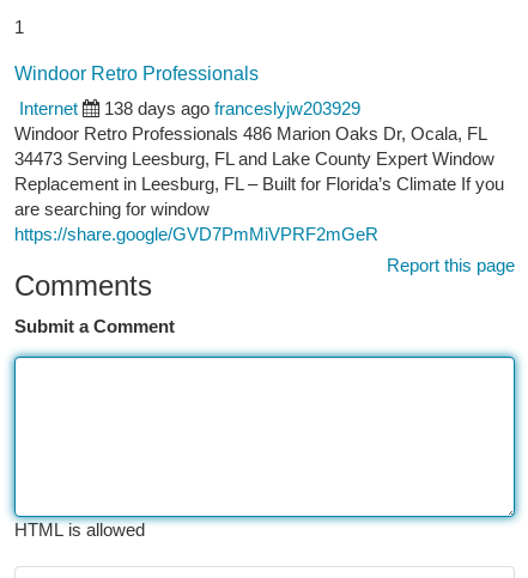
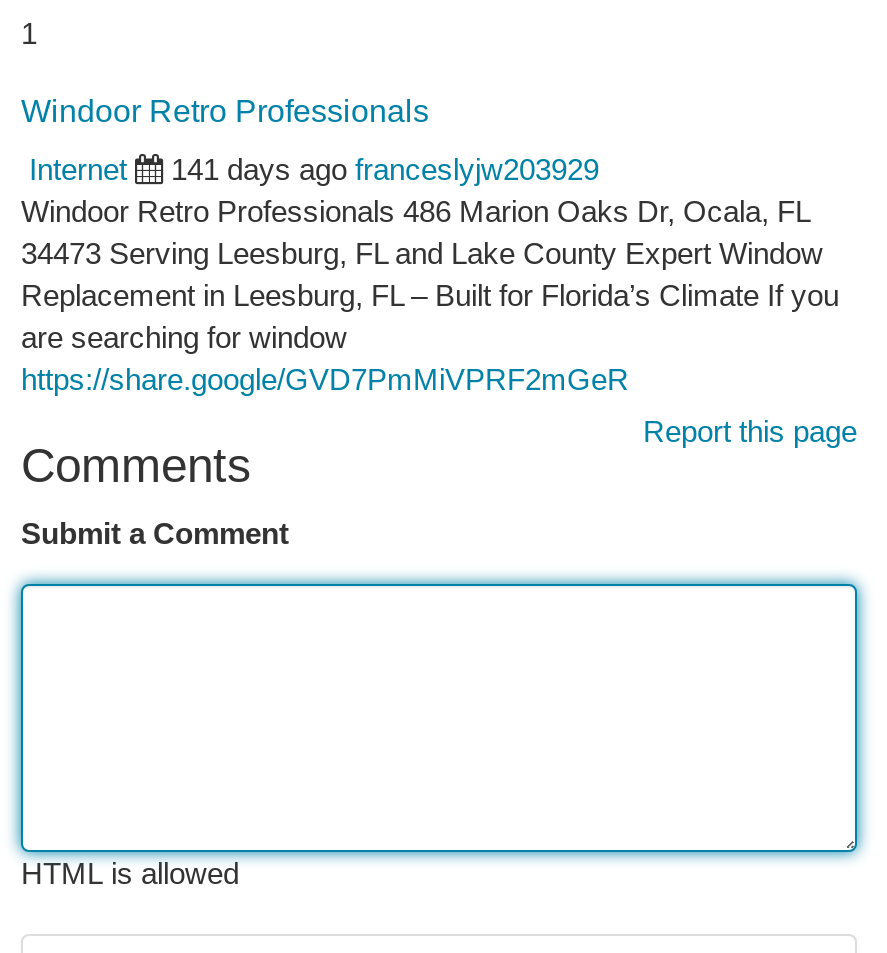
- 138 days ago franceslyjw203929
+ 141 days ago franceslyjw203929
